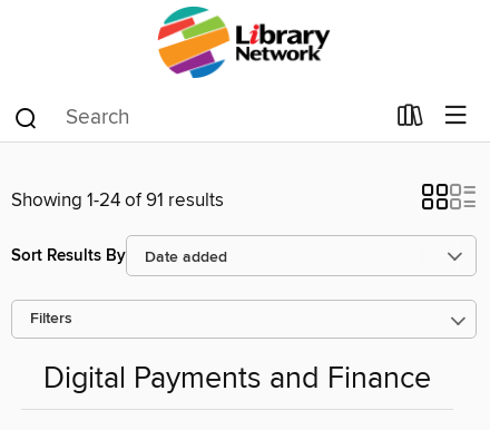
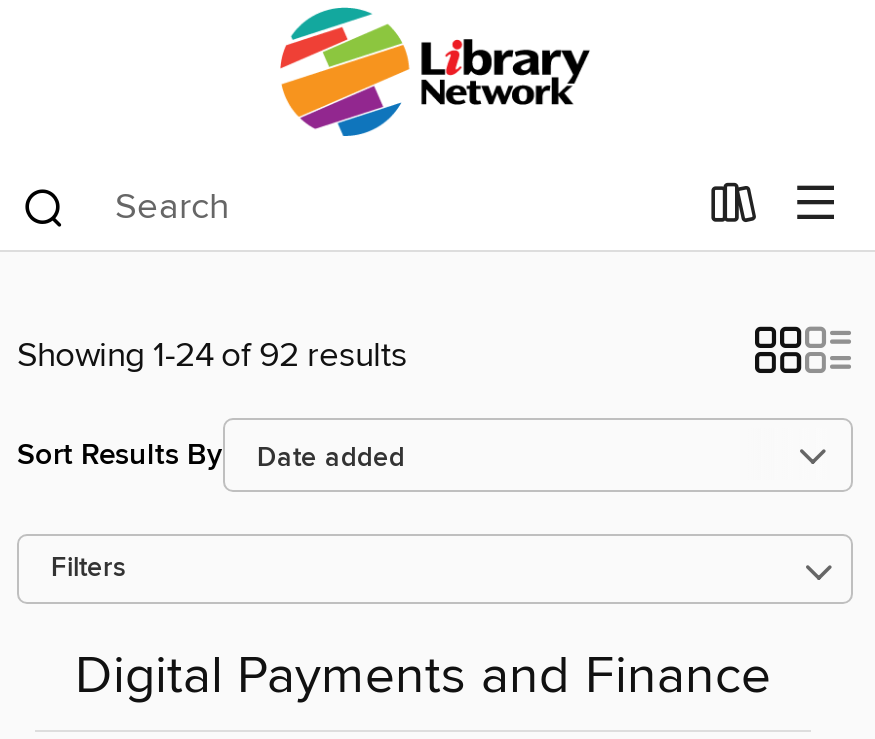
- Showing 1-24 of 91 results
+ Showing 1-24 of 92 results
